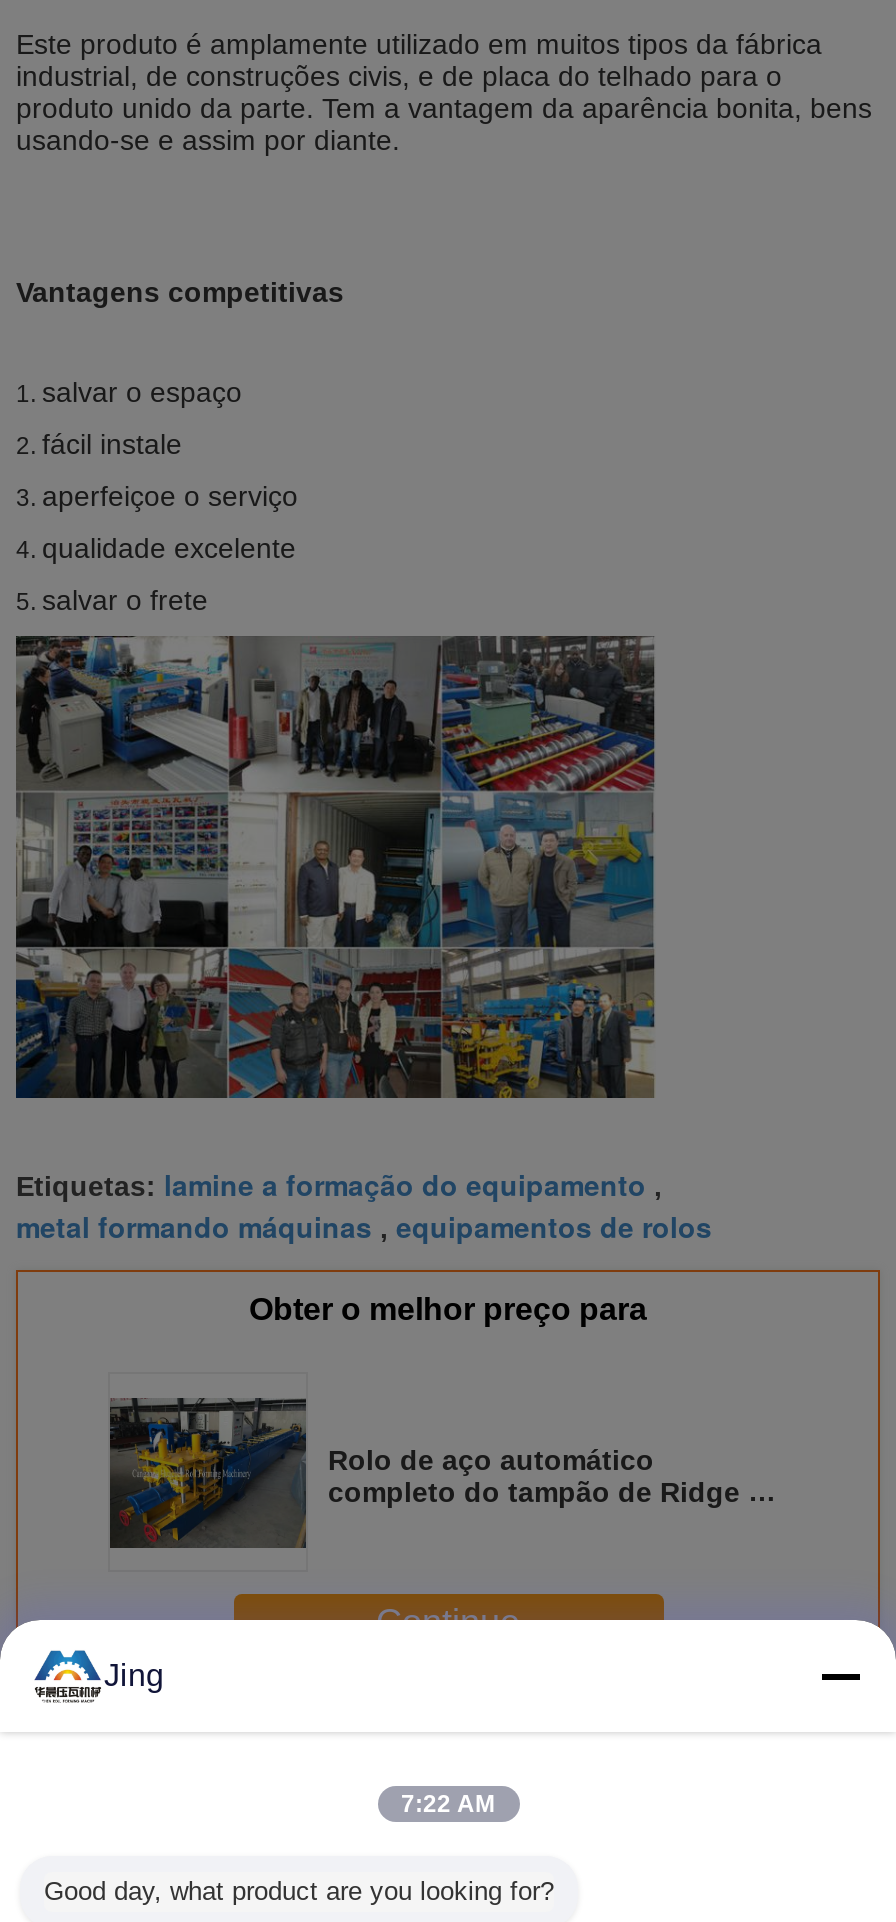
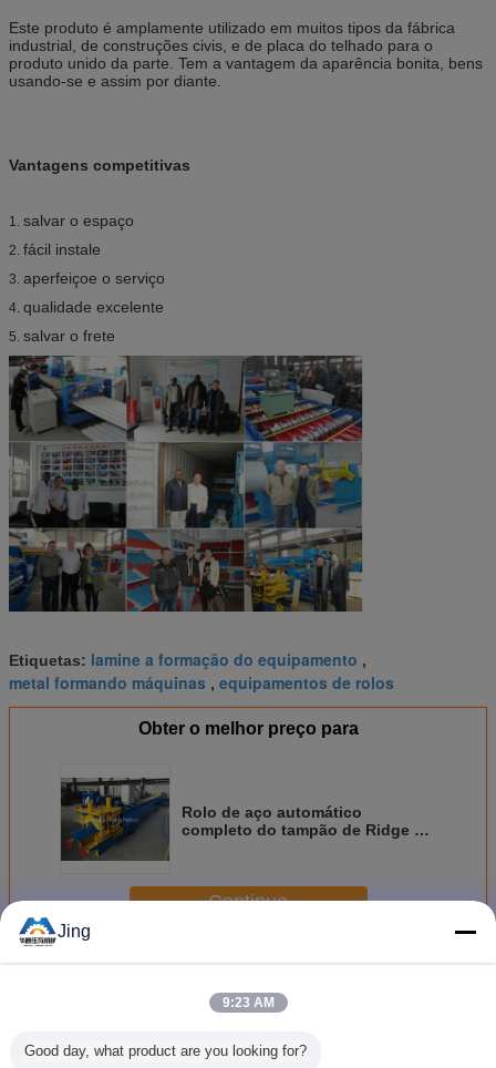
- 7:22 AM
+ 9:23 AM
